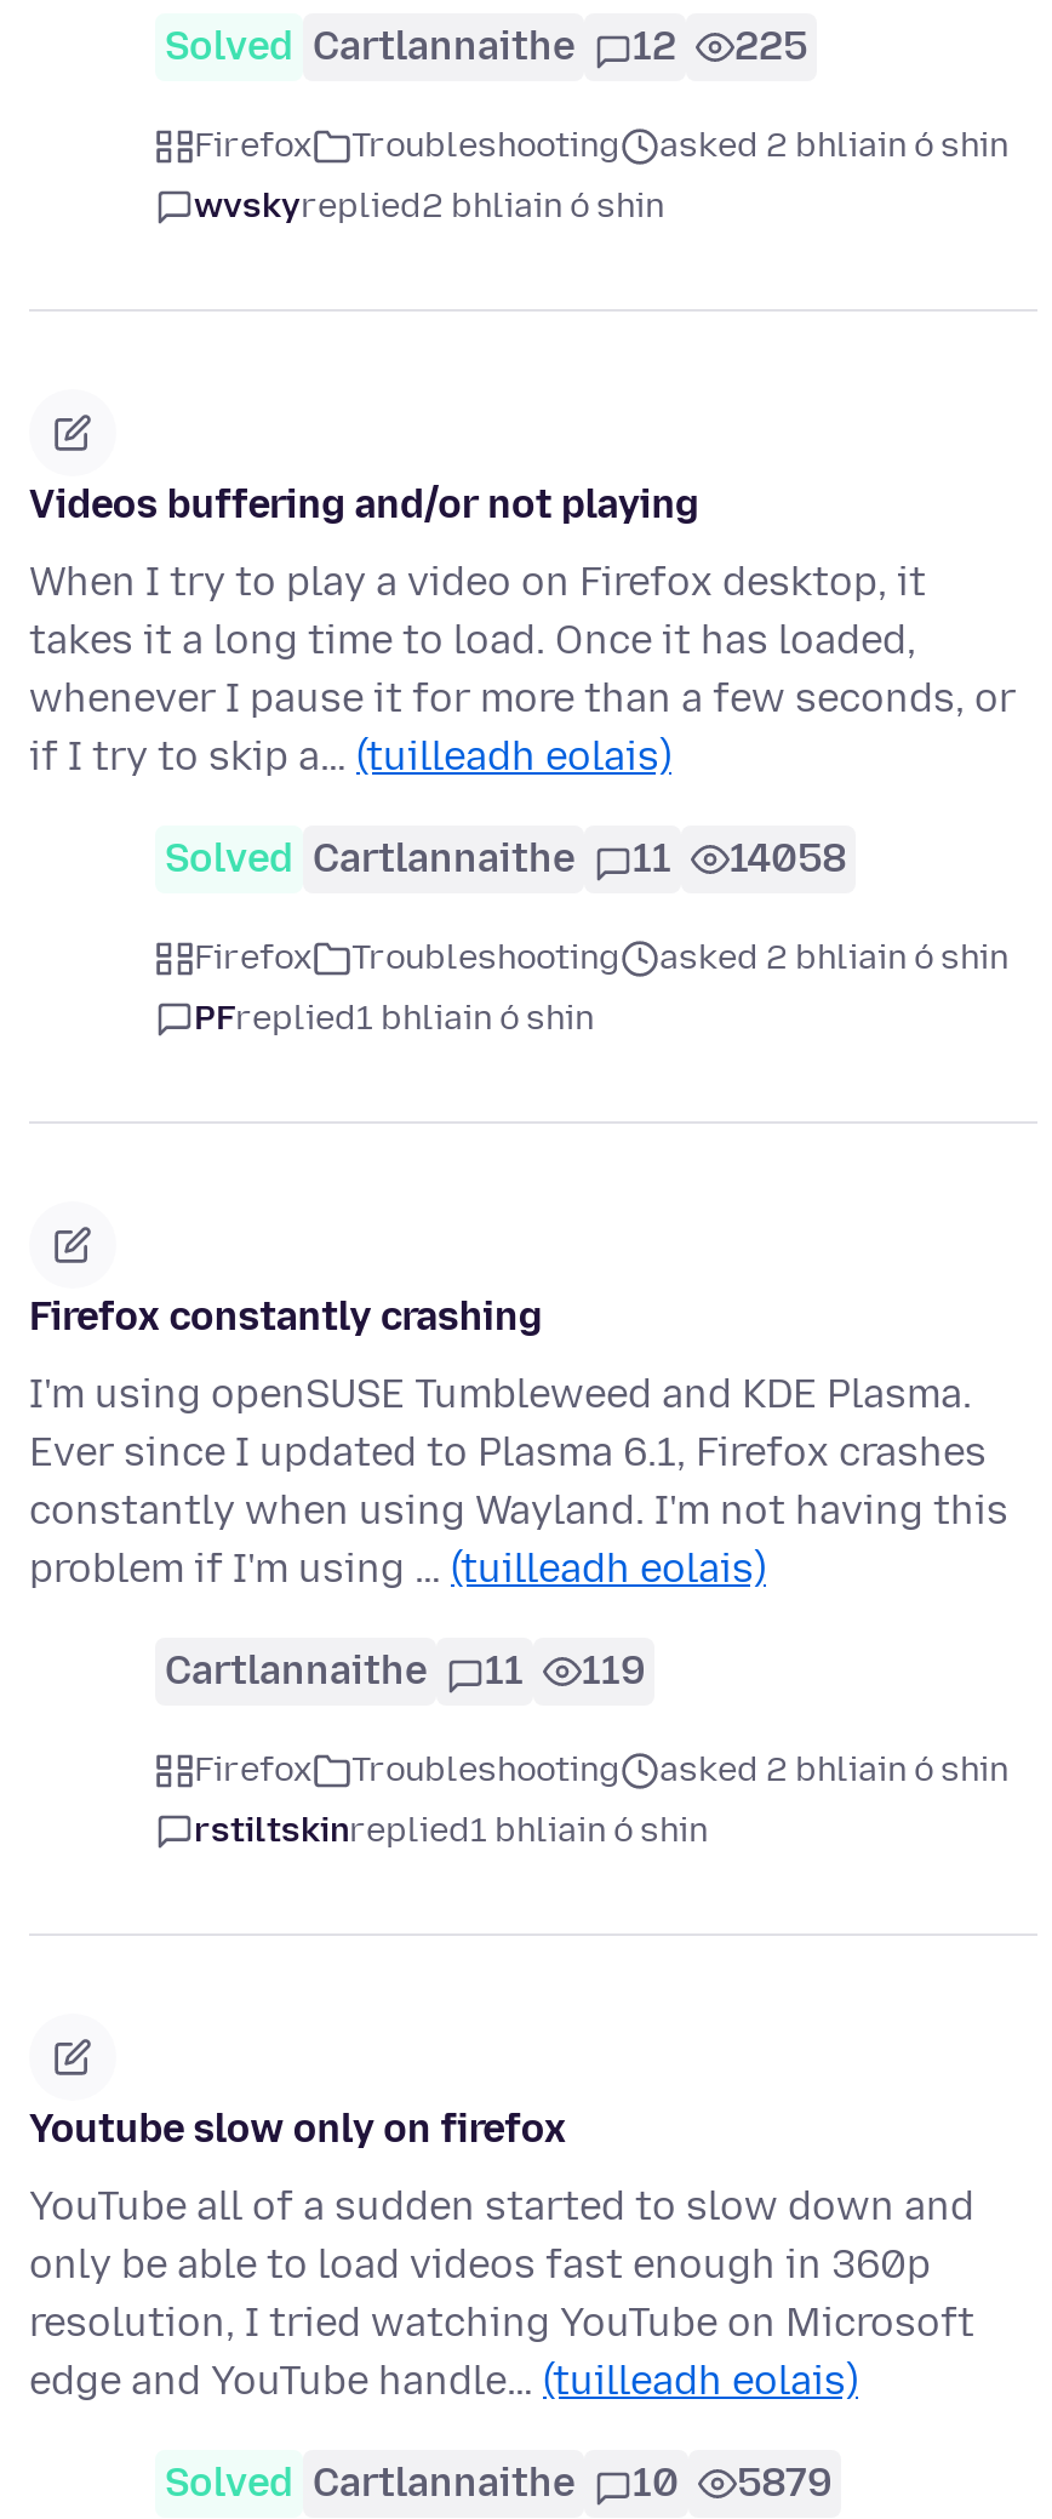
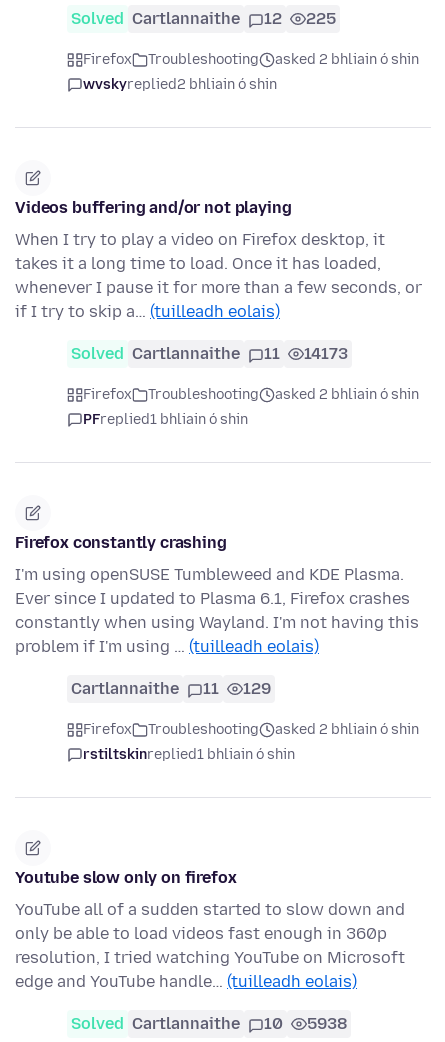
- Solved Cartlannaithe 11 14058
+ Solved Cartlannaithe 11 14173

- Cartlannaithe 11 119
+ Cartlannaithe 11 129

- Solved Cartlannaithe 10 5879
+ Solved Cartlannaithe 10 5938
